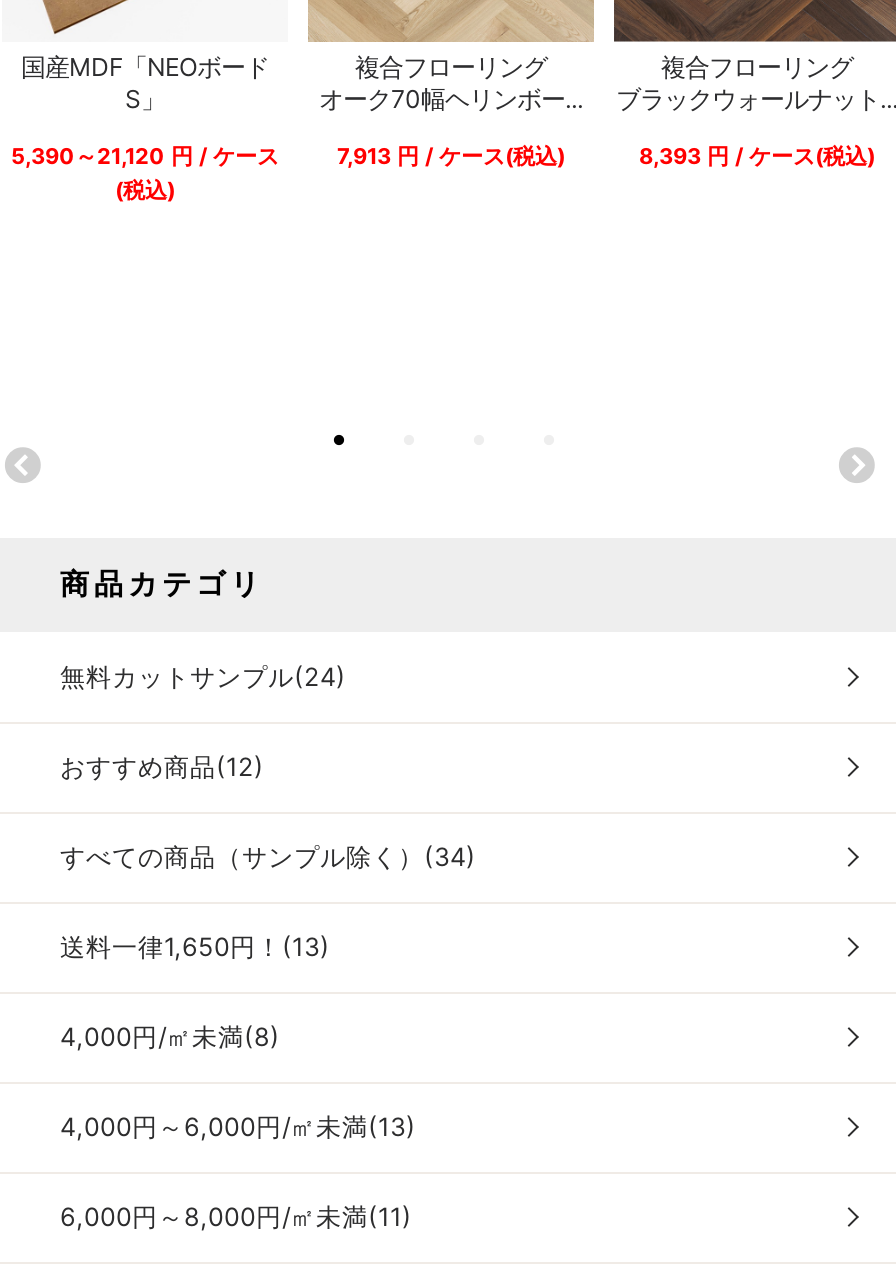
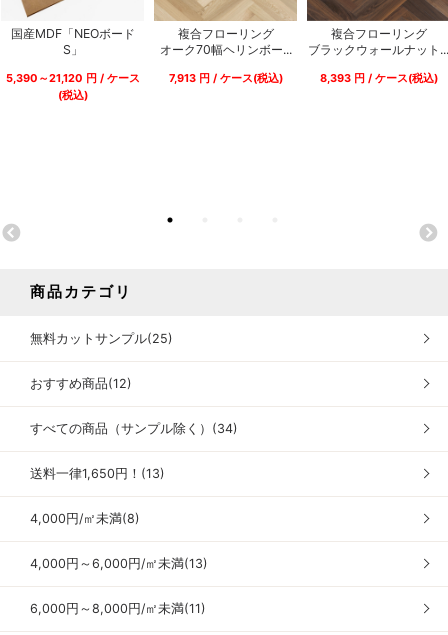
- 無料カットサンプル(24)
+ 無料カットサンプル(25)
